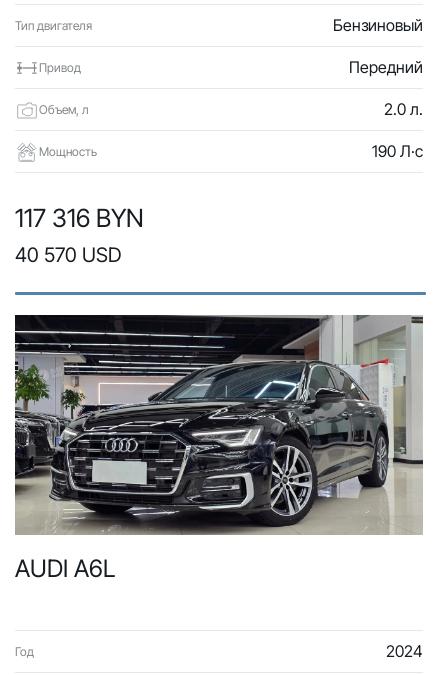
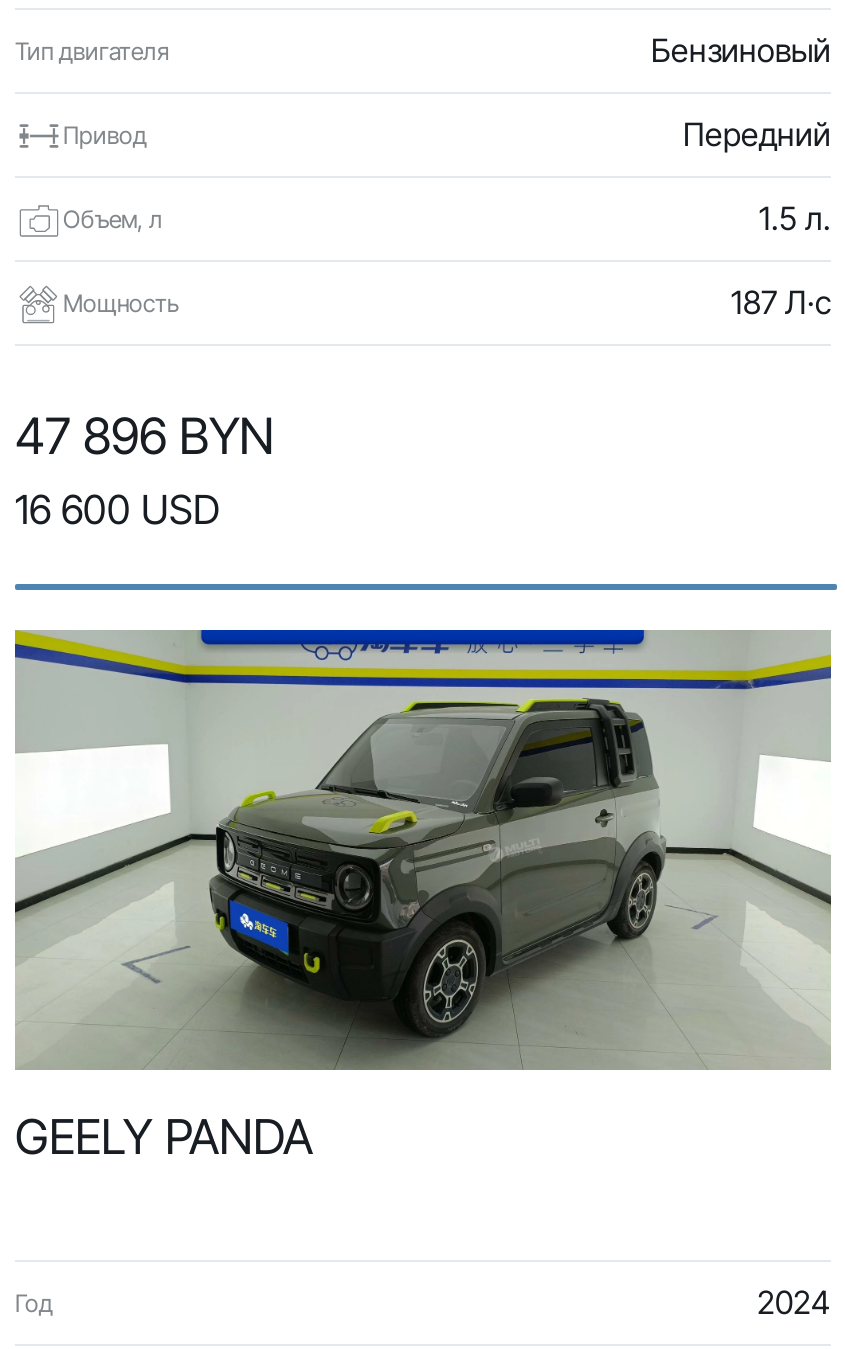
- 2.0 л.
+ 1.5 л.

- 190 Л·с
+ 187 Л·с

- 117 316 BYN
- 40 570 USD
+ 47 896 BYN
+ 16 600 USD

- [image]
- AUDI A6L
+ [image]
+ GEELY PANDA
